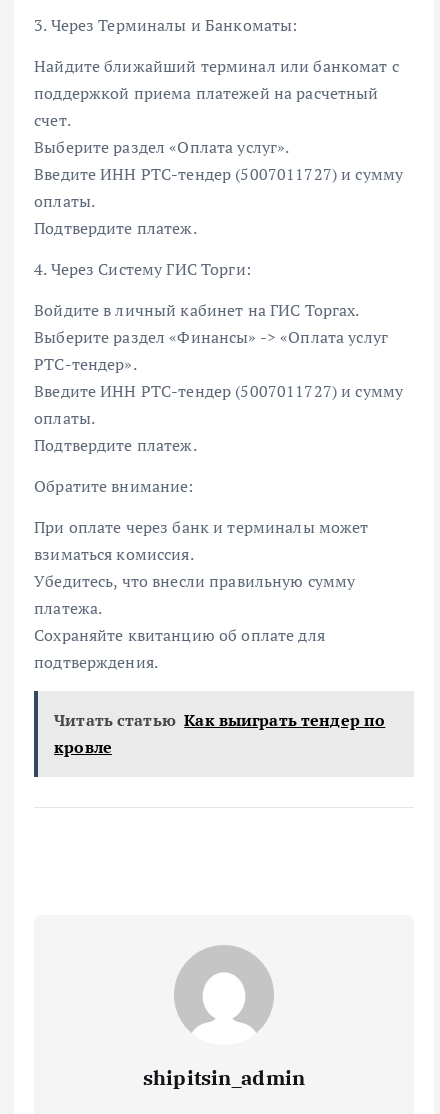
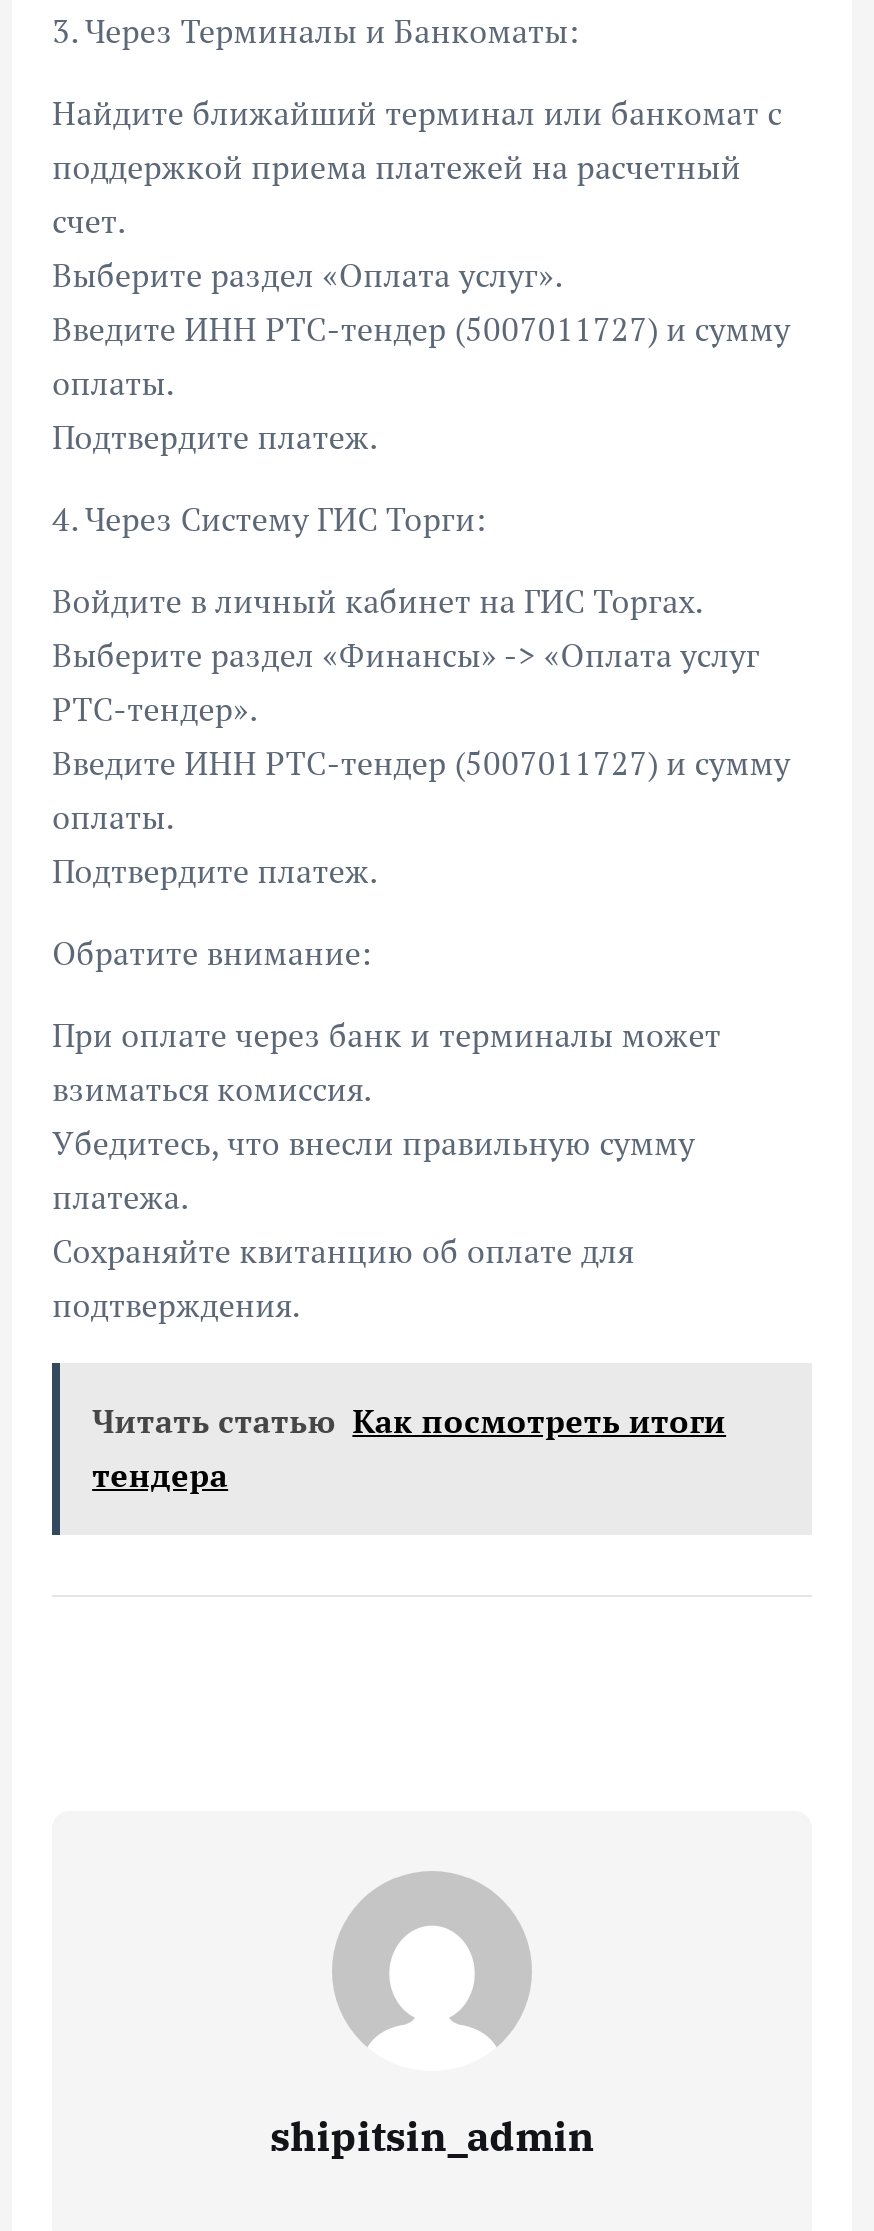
- Читать статью Как выиграть тендер по
- кровле
+ Читать статью Как посмотреть итоги
+ тендера
